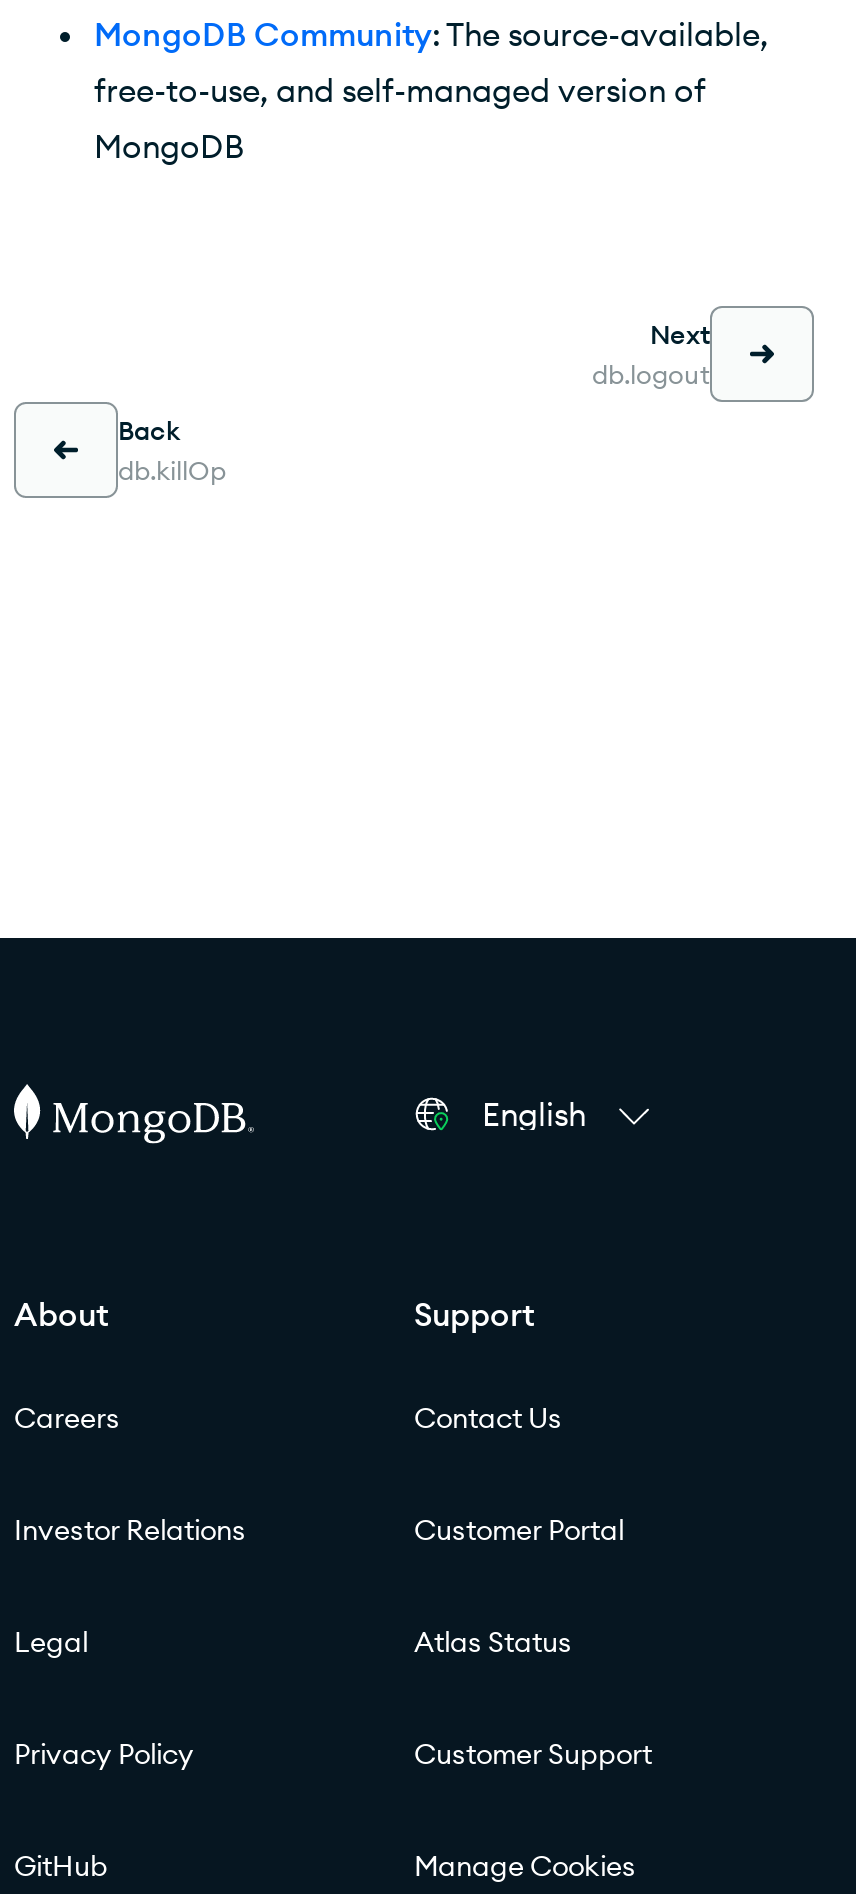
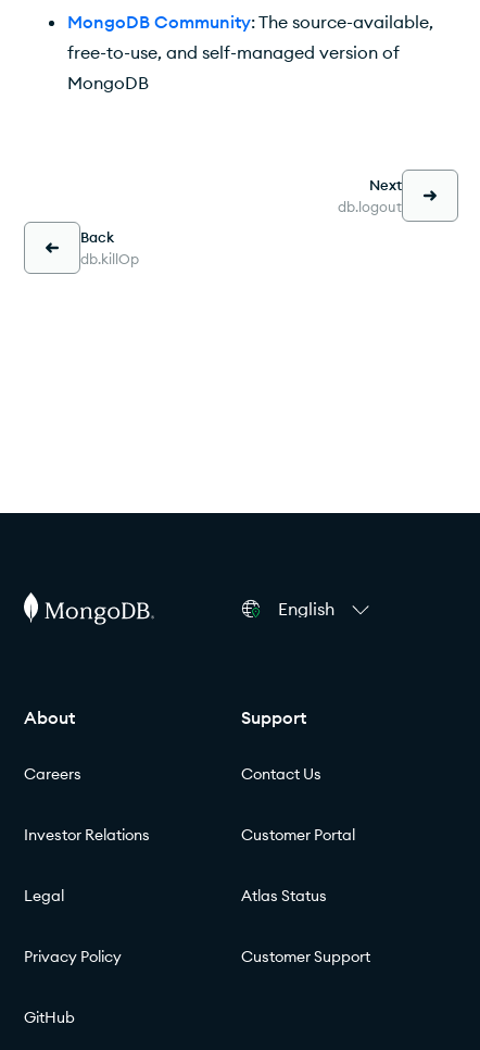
- Manage Cookies
